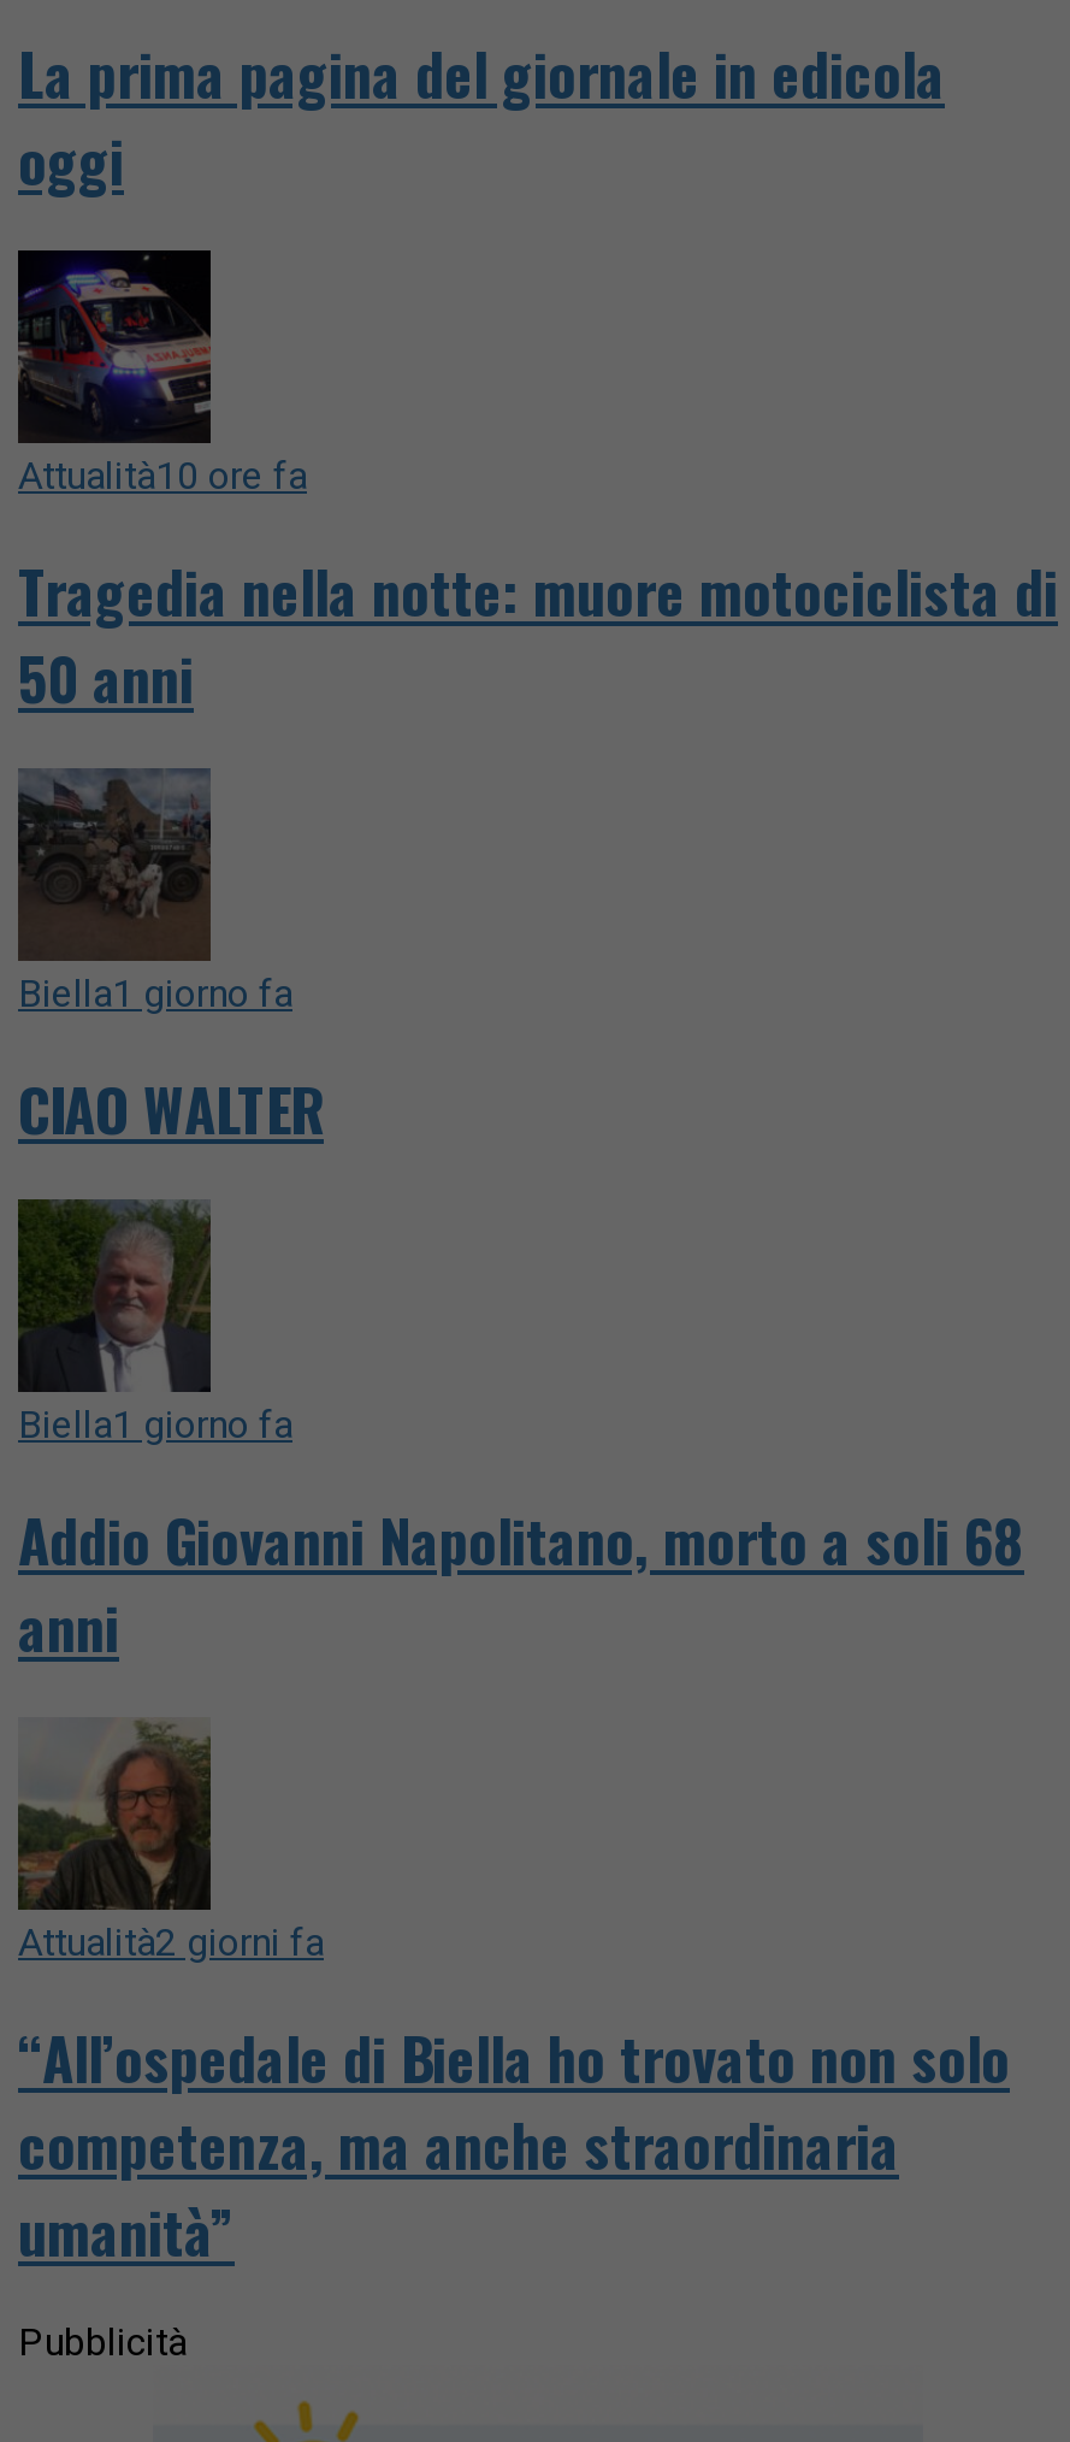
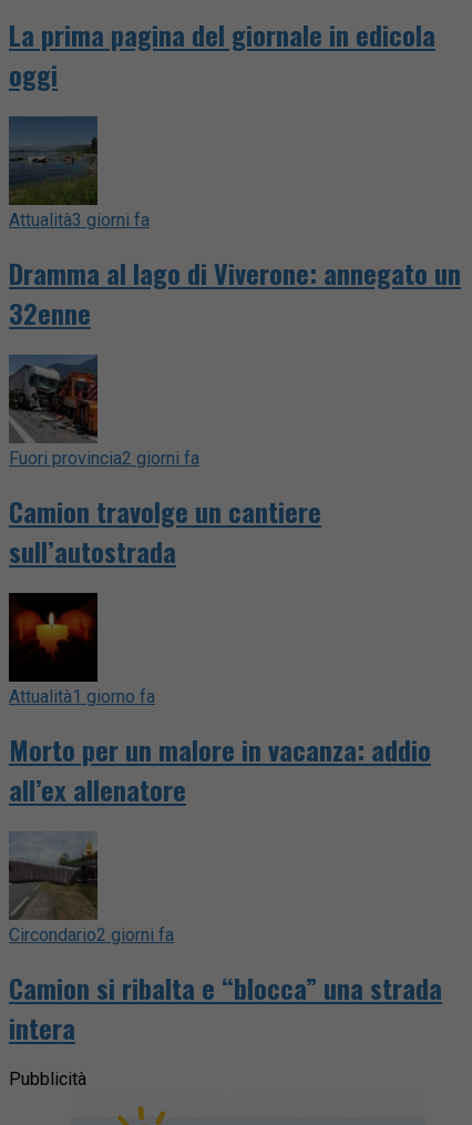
- [image]
- Attualità10 ore fa
+ [image]
+ Attualità3 giorni fa

- Tragedia nella notte: muore motociclista di
- 50 anni
+ Dramma al lago di Viverone: annegato un
+ 32enne

- [image]
- Biella1 giorno fa
+ [image]
+ Fuori provincia2 giorni fa

- CIAO WALTER
+ Camion travolge un cantiere
+ sull’autostrada

- [image]
+ [image]

- Biella1 giorno fa
+ Attualità1 giorno fa

- Addio Giovanni Napolitano, morto a soli 68
- anni
+ Morto per un malore in vacanza: addio
+ all’ex allenatore

- [image]
+ [image]

- Attualità2 giorni fa
+ Circondario2 giorni fa

- “All’ospedale di Biella ho trovato non solo
- competenza, ma anche straordinaria
- umanità”
+ Camion si ribalta e “blocca” una strada
+ intera
